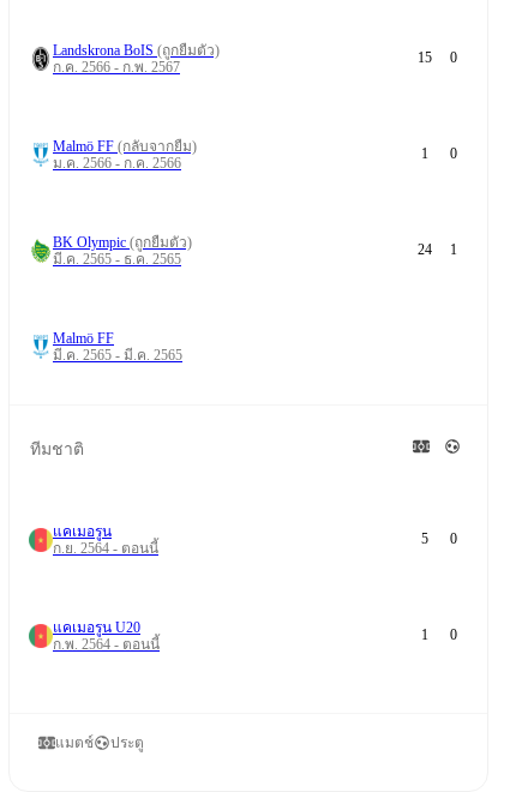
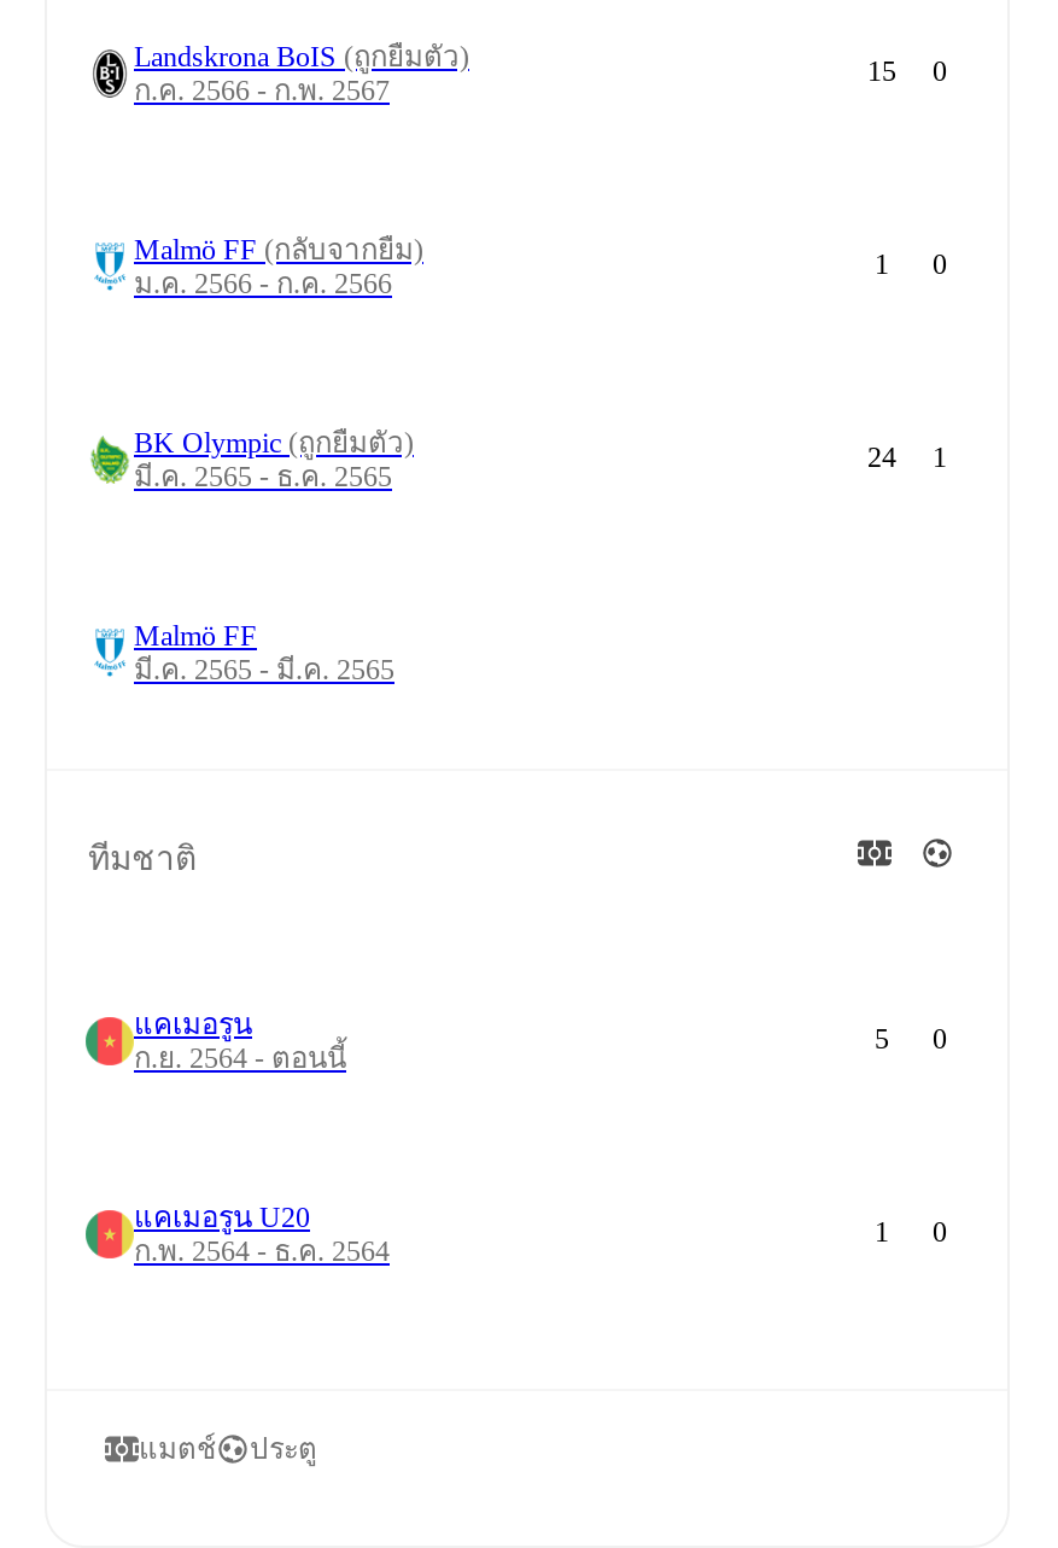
- ก.พ. 2564 - ตอนนี้
+ ก.พ. 2564 - ธ.ค. 2564
